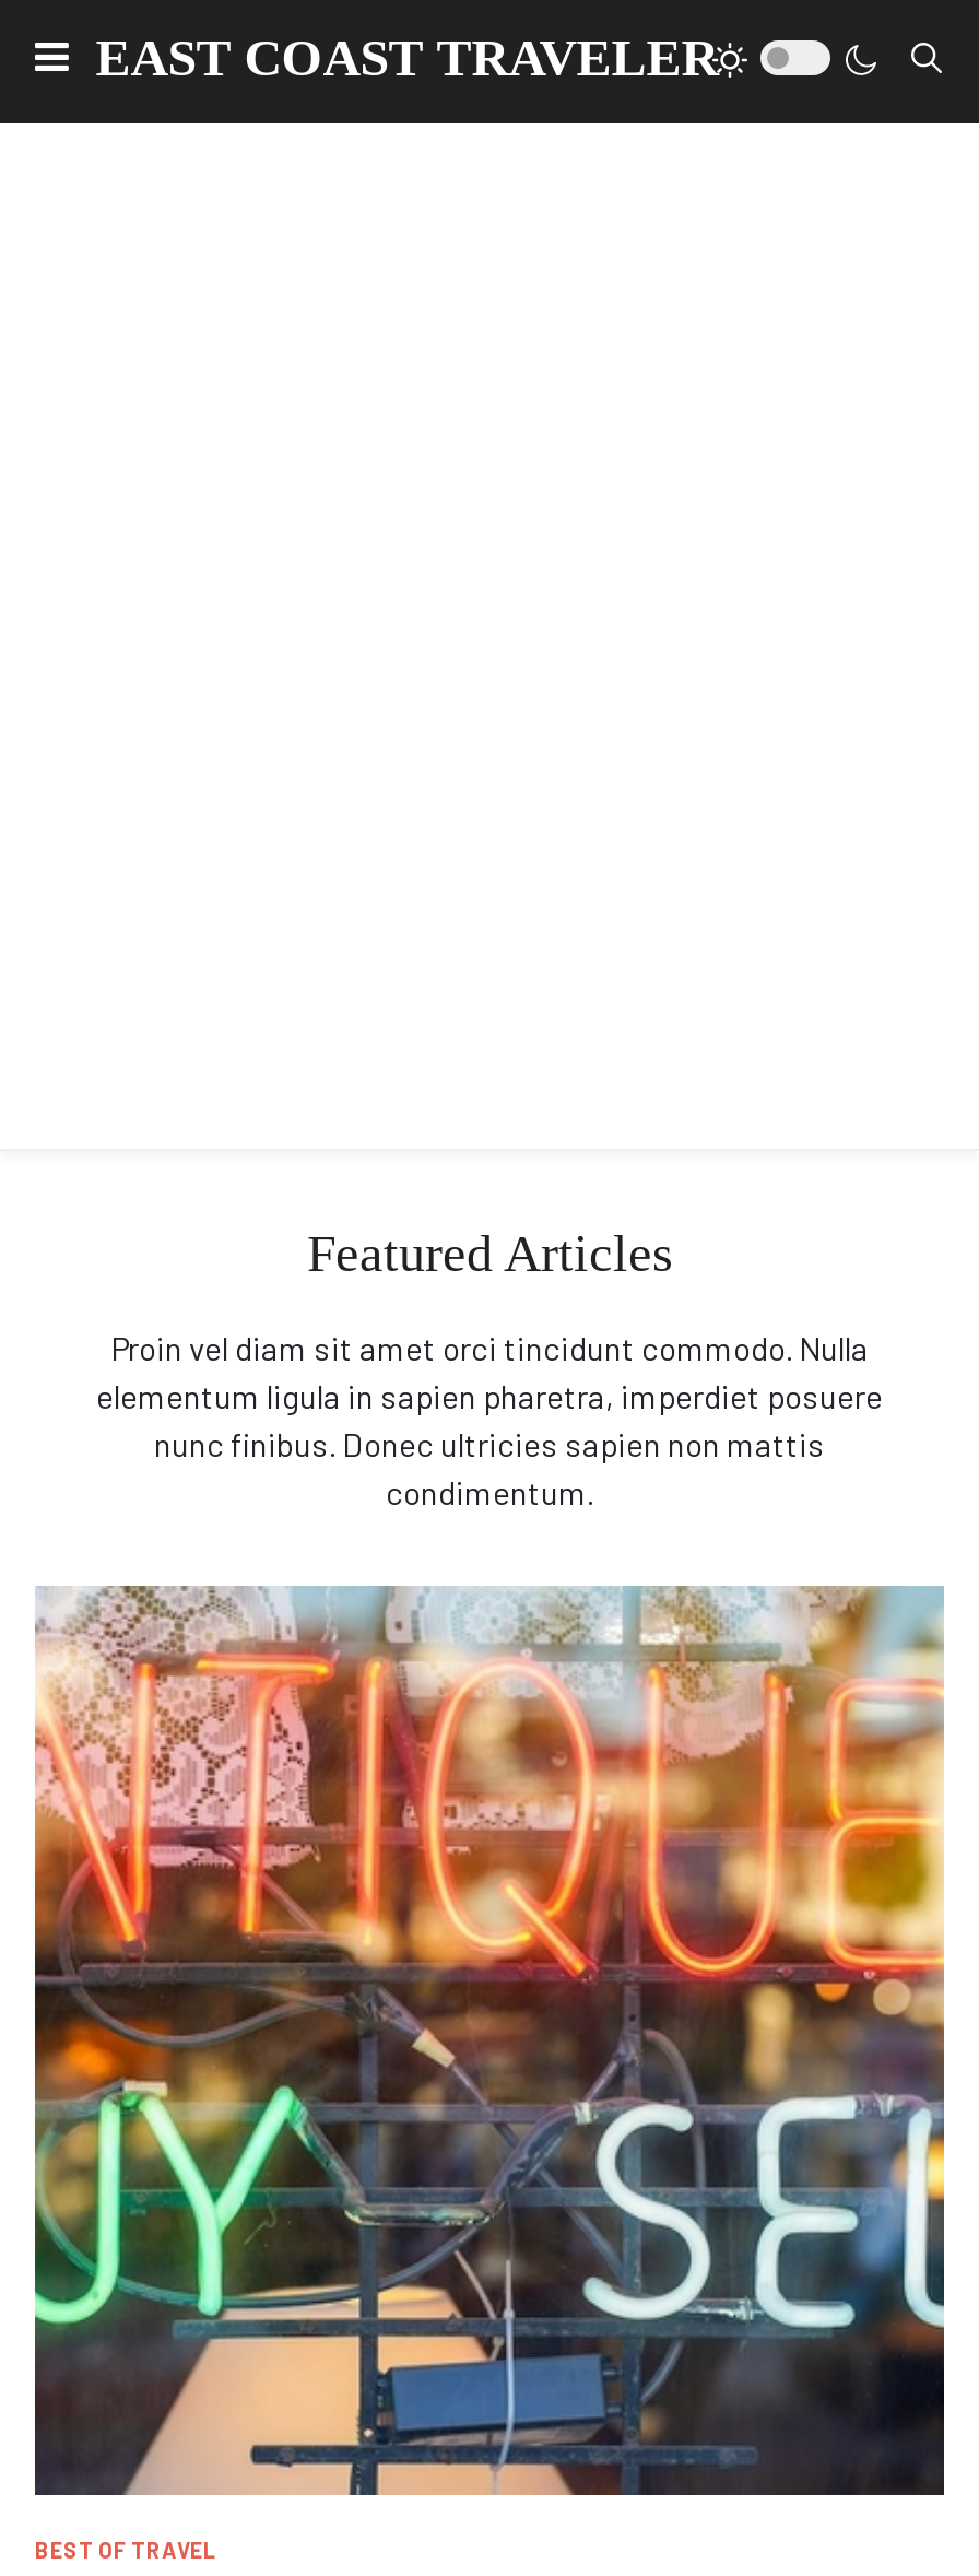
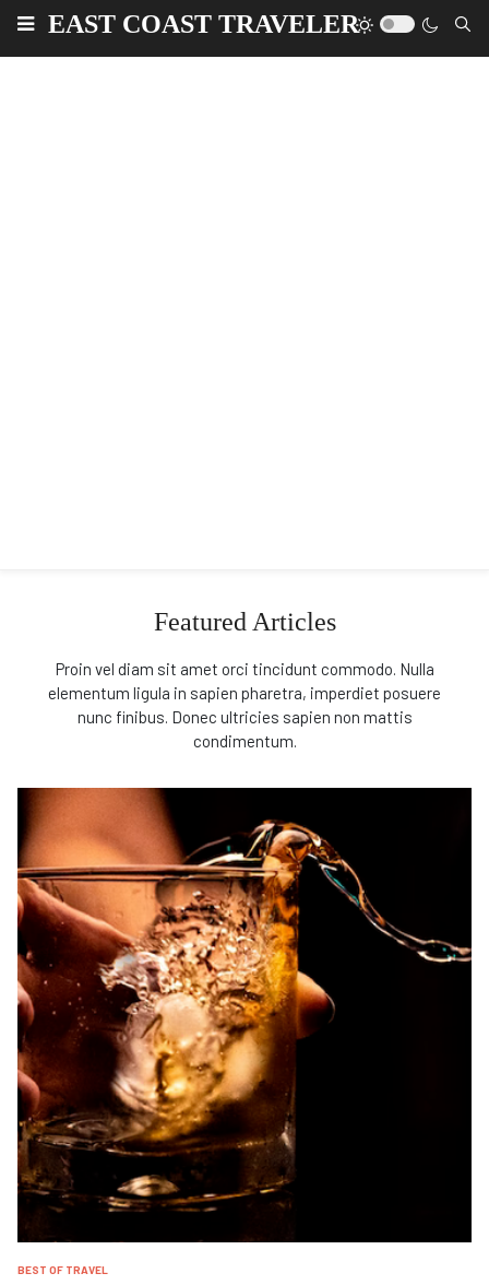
- [image]
+ [image]
